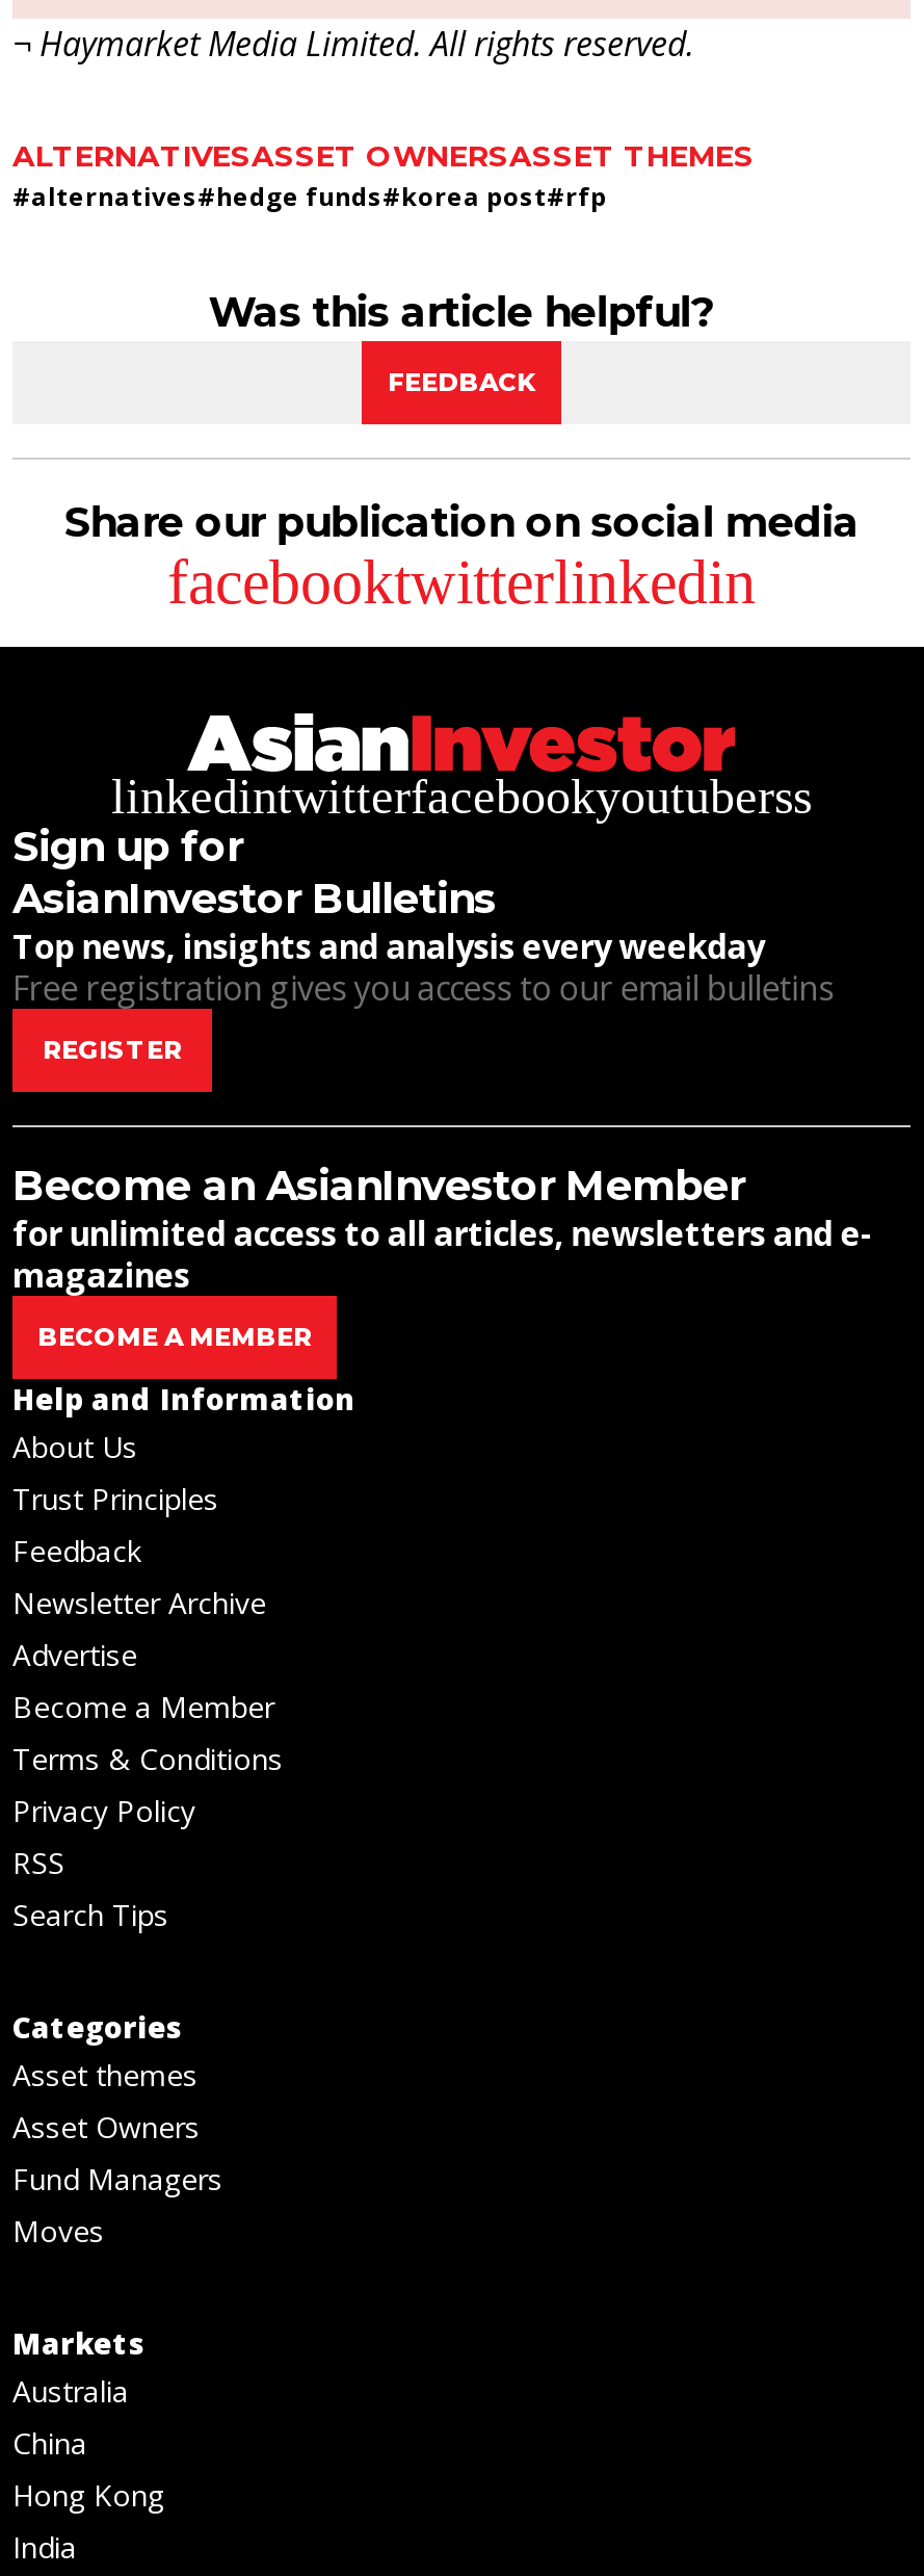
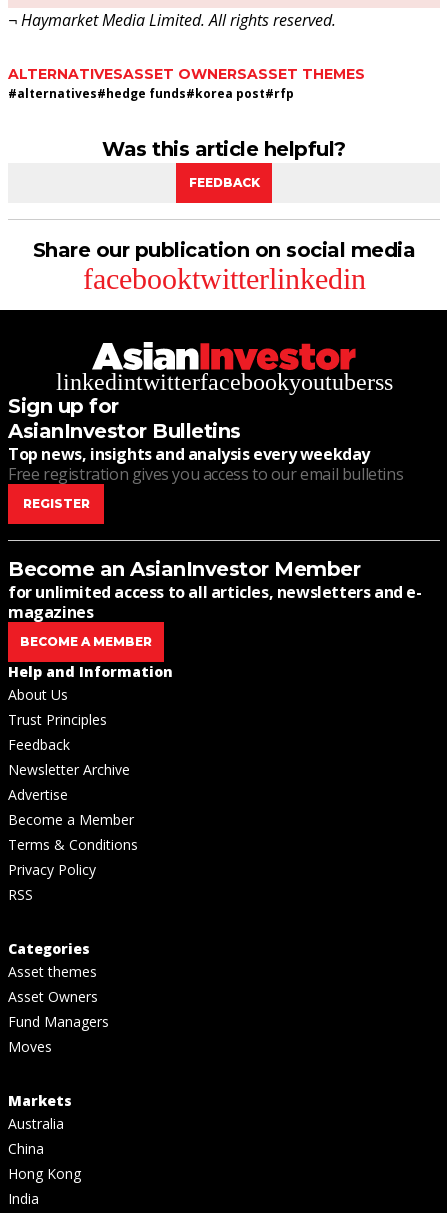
- Search Tips
